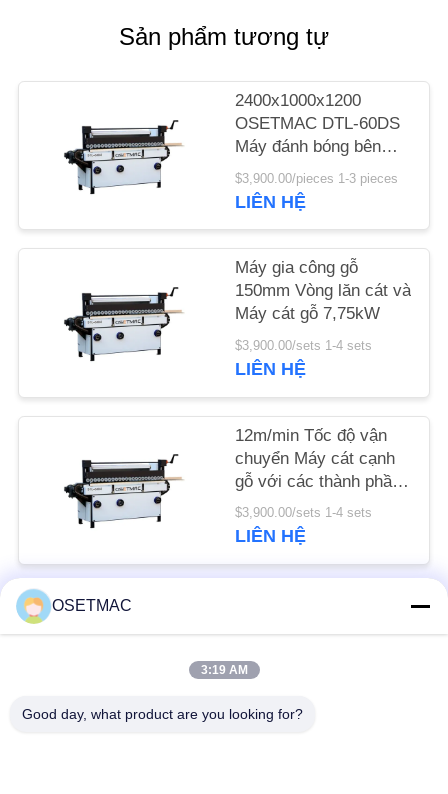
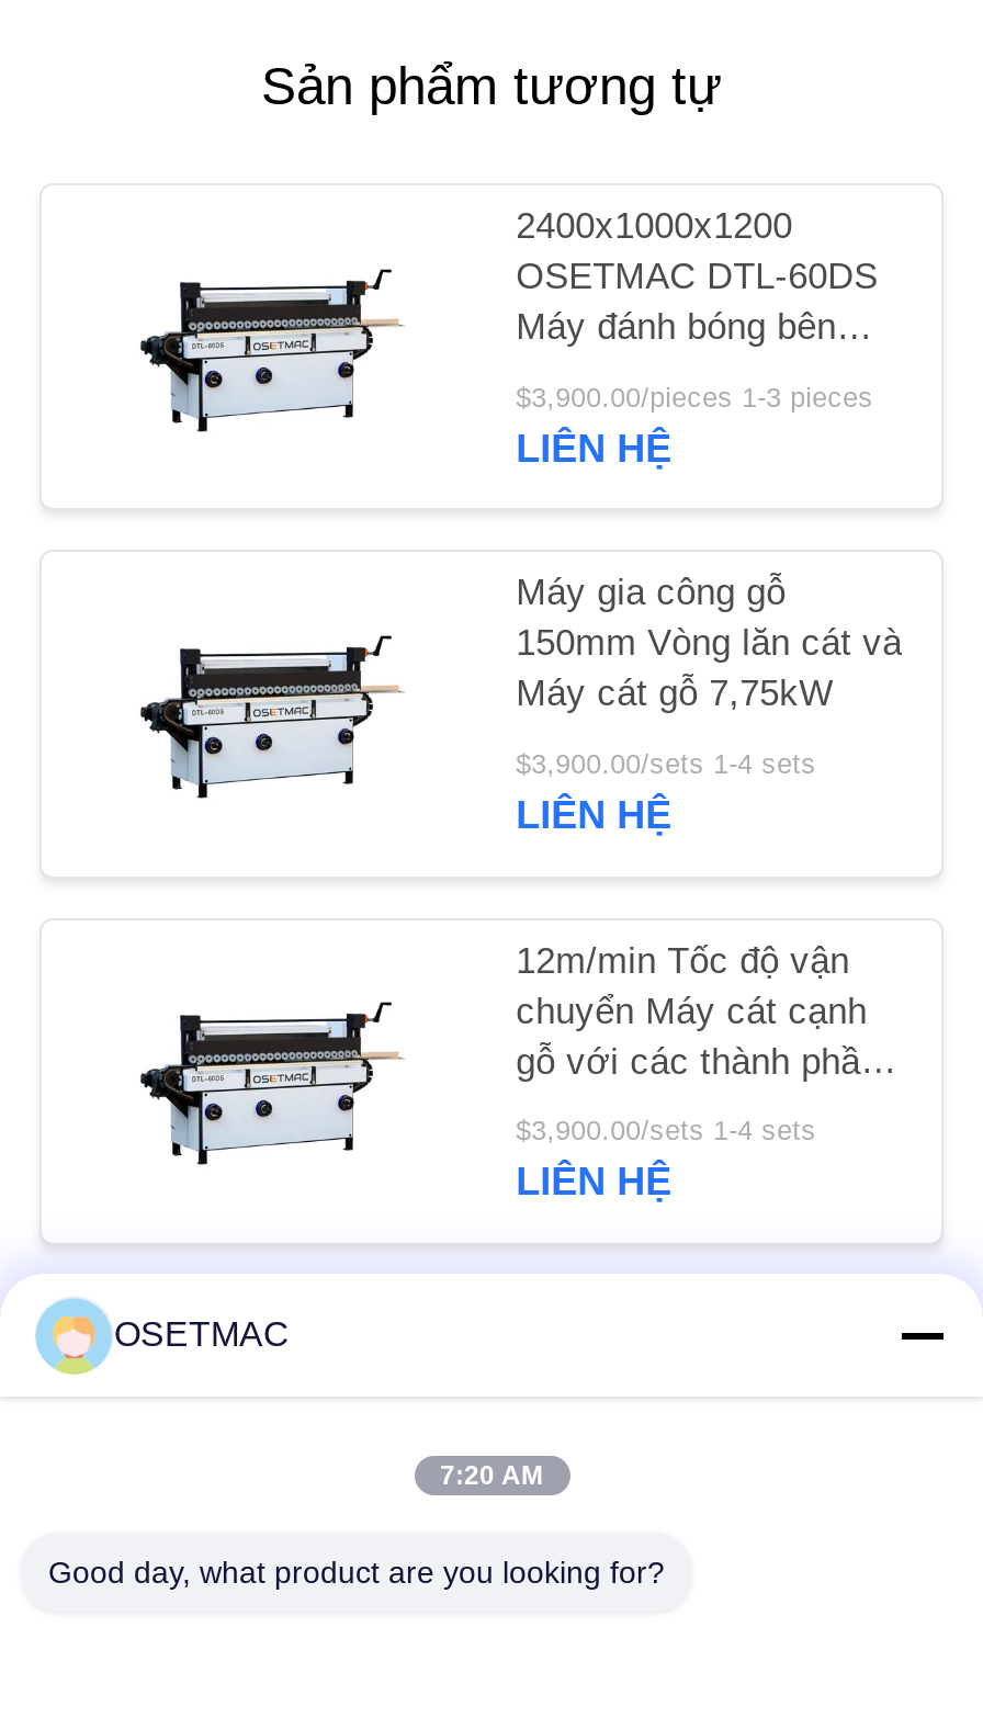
- 3:19 AM
+ 7:20 AM
